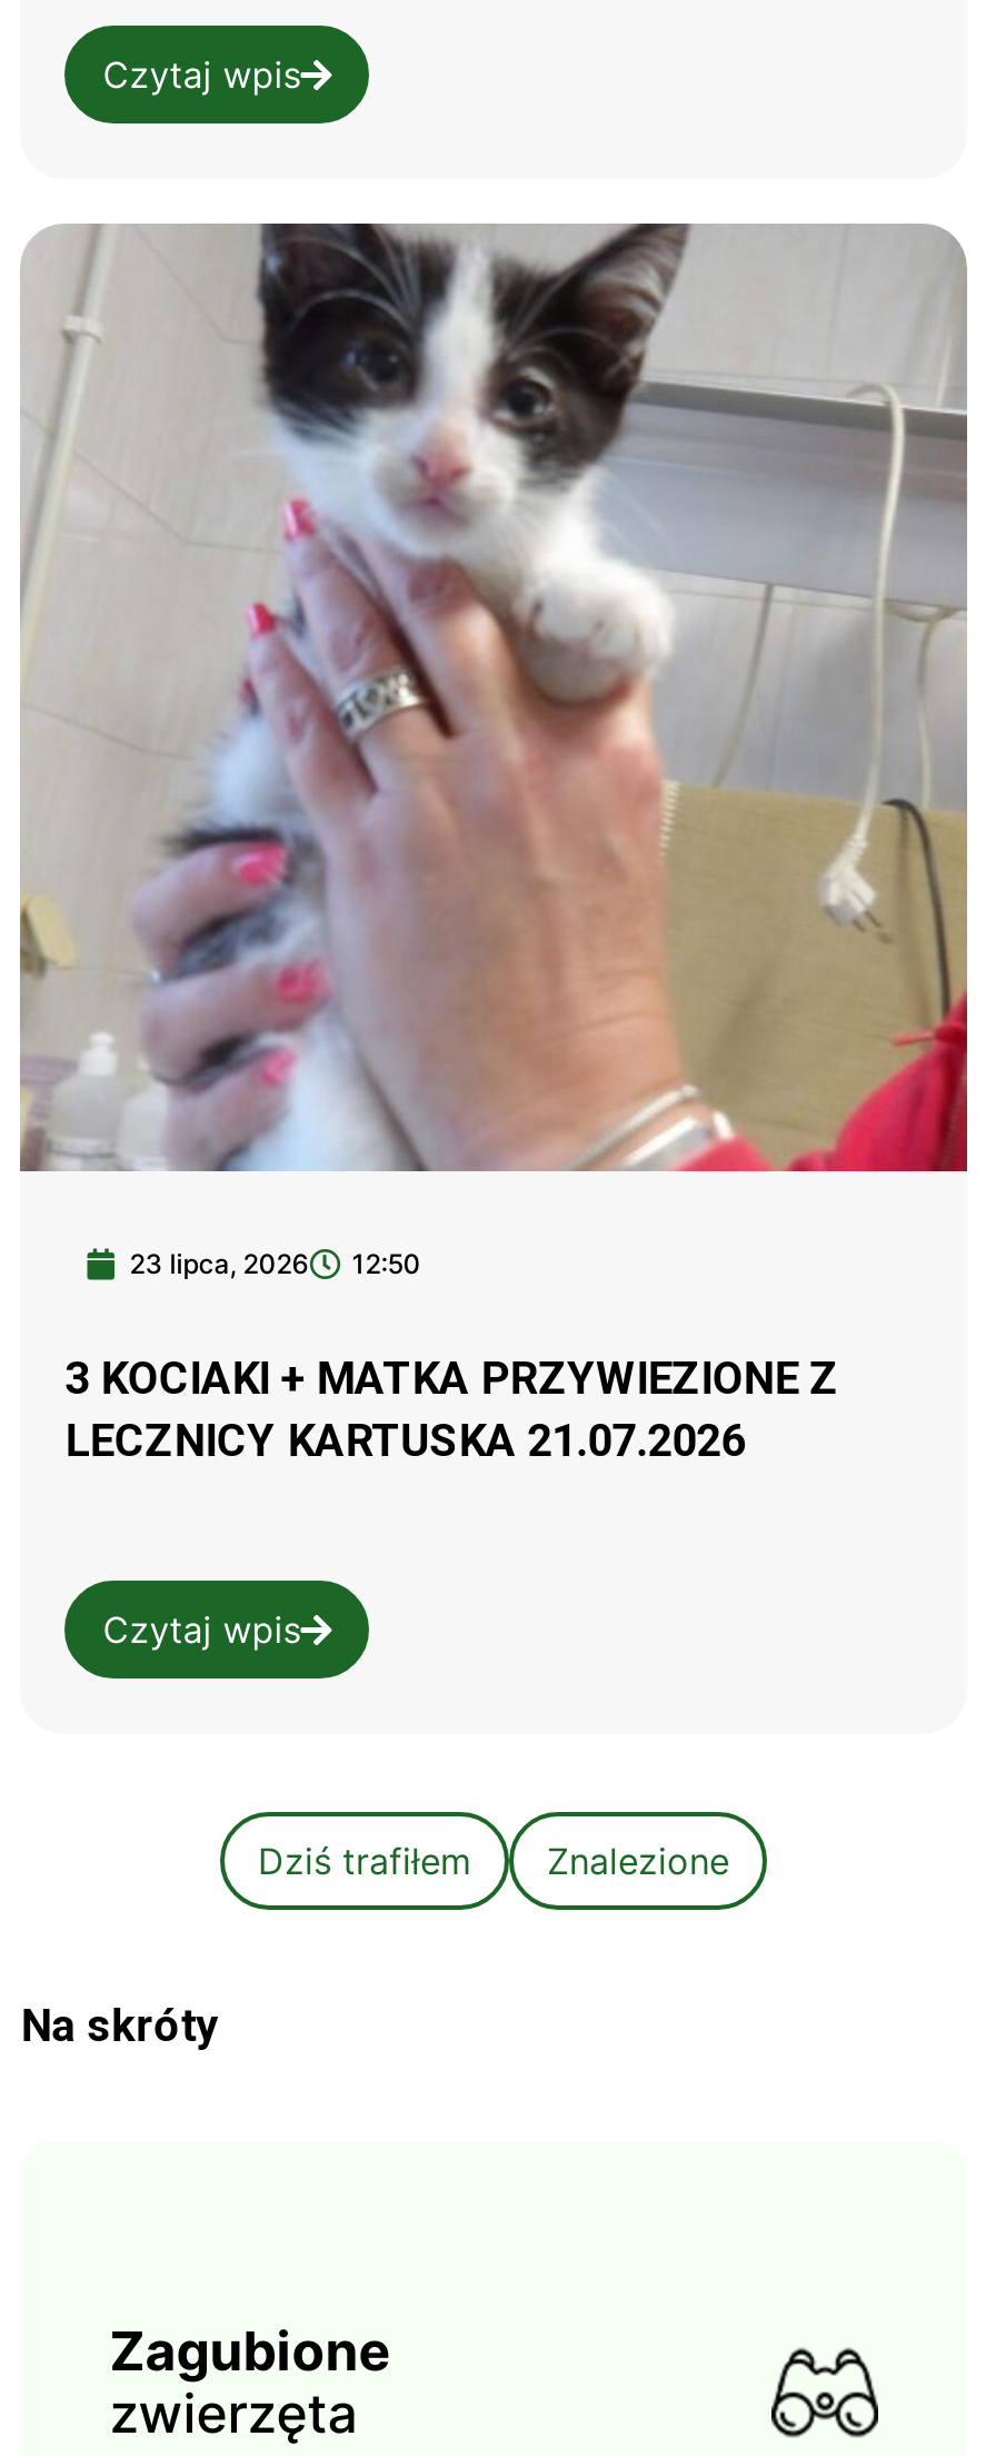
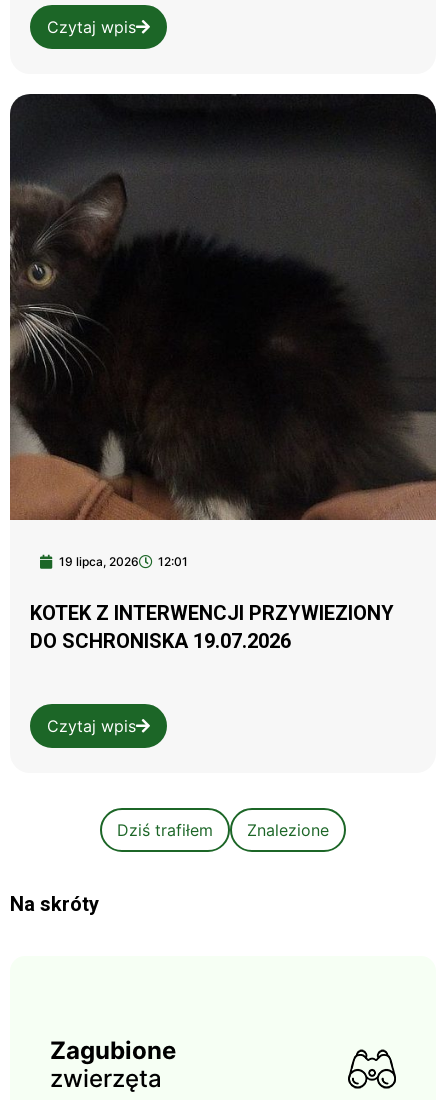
- [image]
- 23 lipca, 2026
- 12:50
+ [image]
+ 19 lipca, 2026
+ 12:01

- 3 KOCIAKI + MATKA PRZYWIEZIONE Z
- LECZNICY KARTUSKA 21.07.2026
+ KOTEK Z INTERWENCJI PRZYWIEZIONY
+ DO SCHRONISKA 19.07.2026
